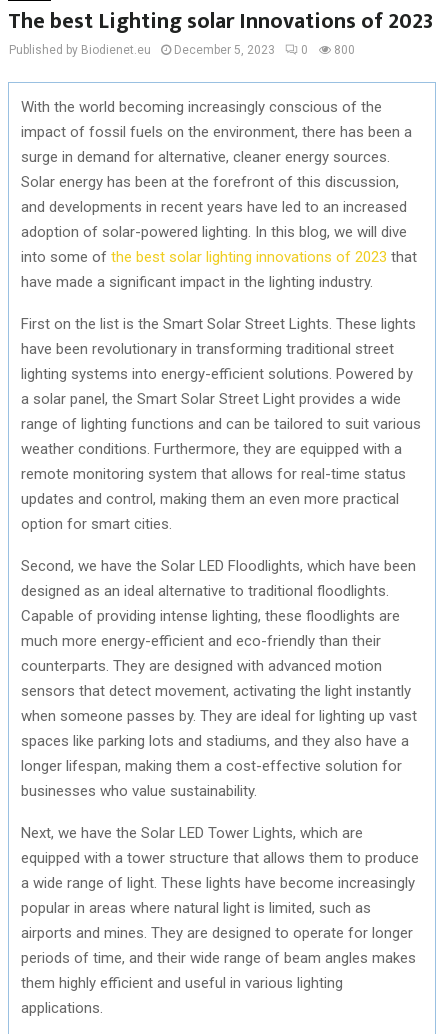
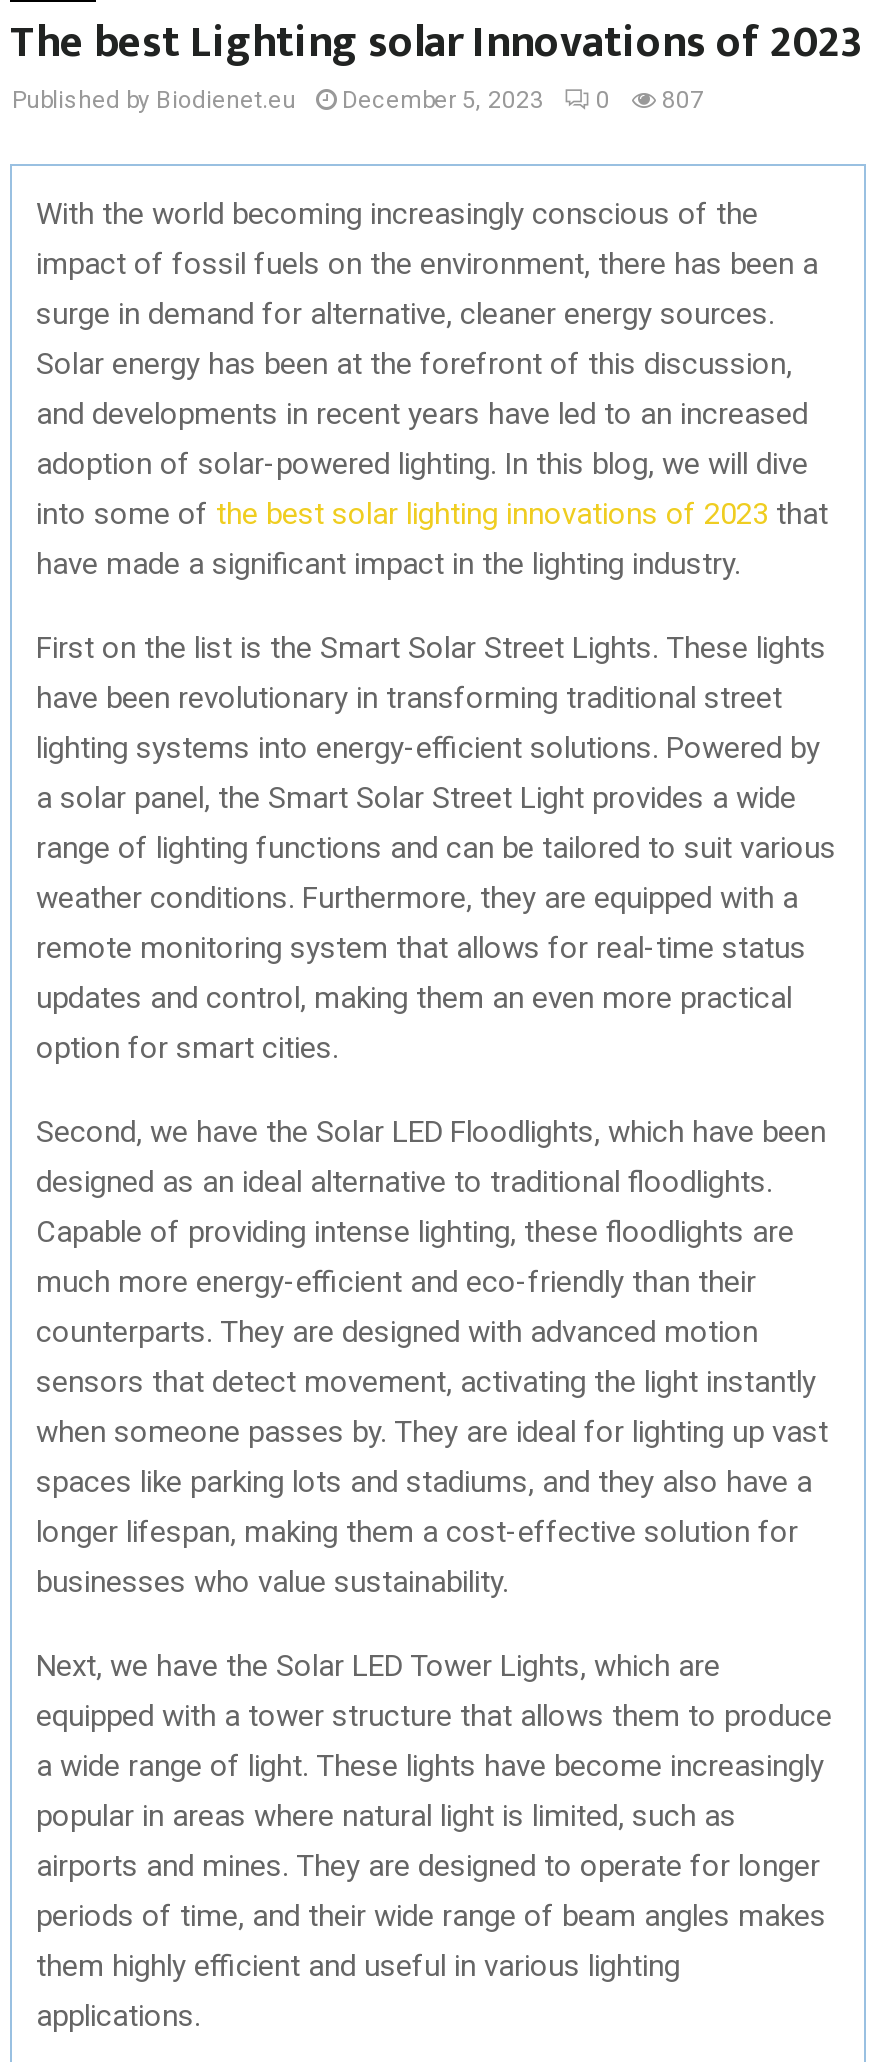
- Published by Biodienet.eu December 5, 2023 0 800
+ Published by Biodienet.eu December 5, 2023 0 807
